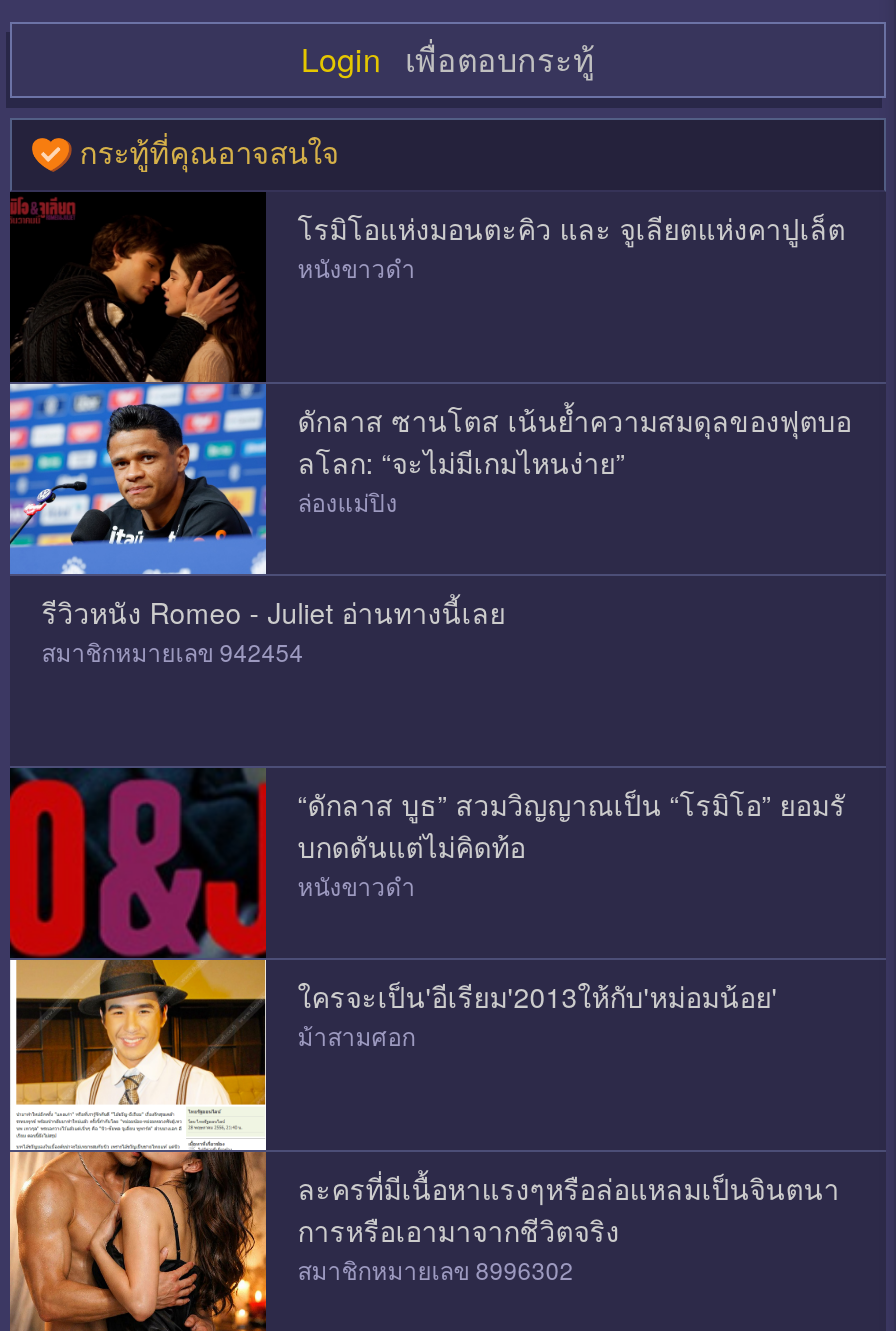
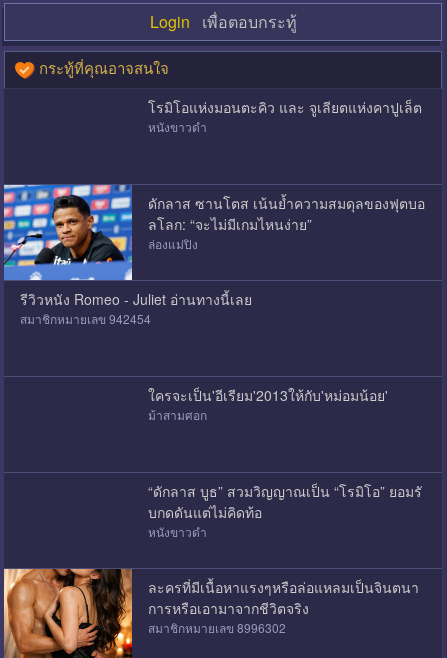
- [image]

- [image]

moved down: “ดักลาส บูธ” สวมวิญญาณเป็น “โรมิโอ” ยอมรั | บกดดันแต่ไม่คิดท้อ | หนังขาวดำ

moved up: ใครจะเป็น'อีเรียม'2013ให้กับ'หม่อมน้อย' | ม้าสามศอก
